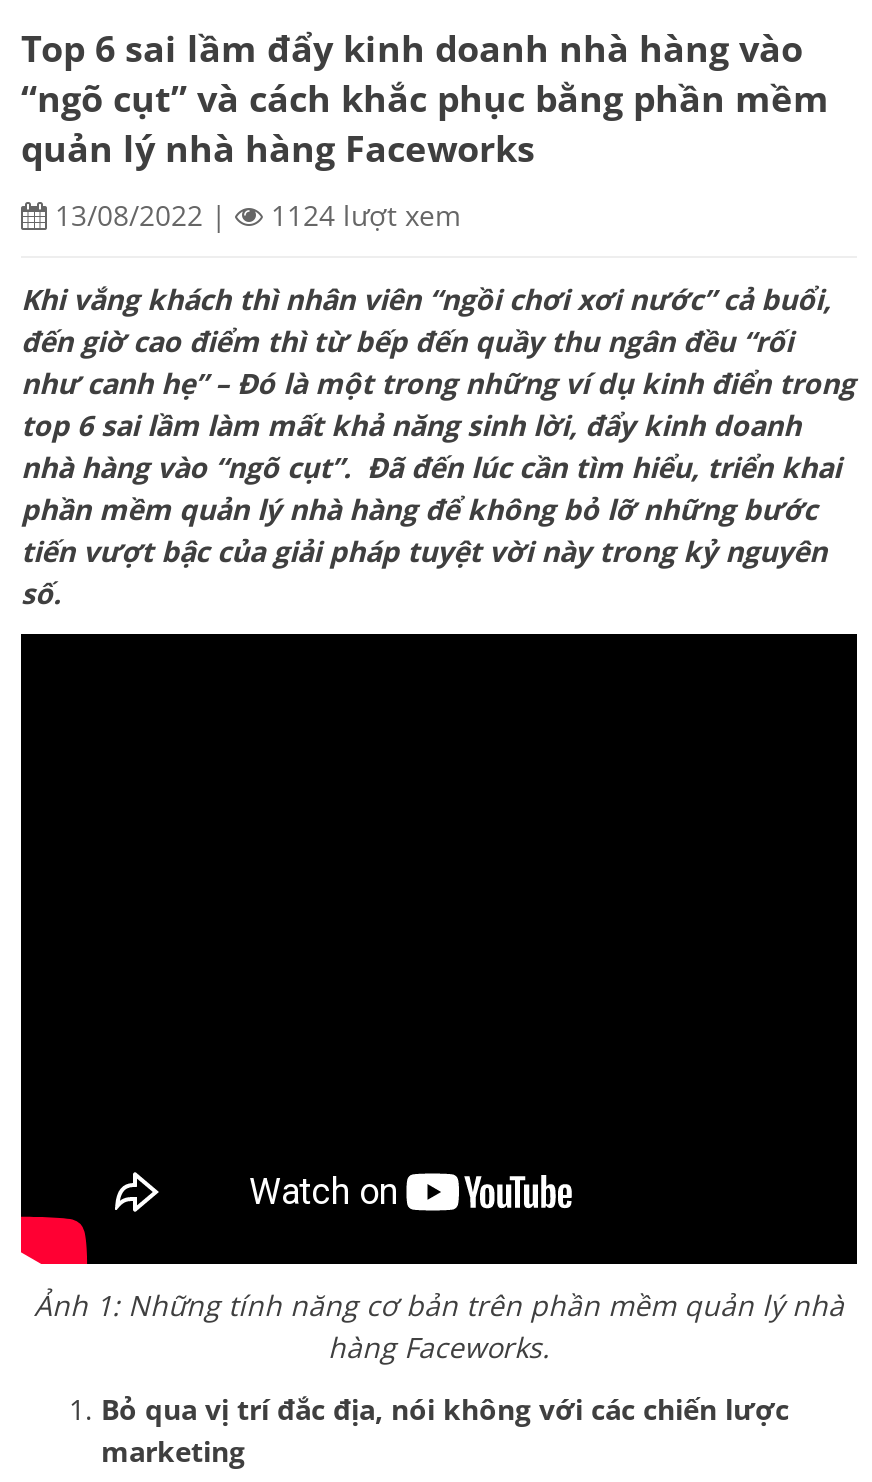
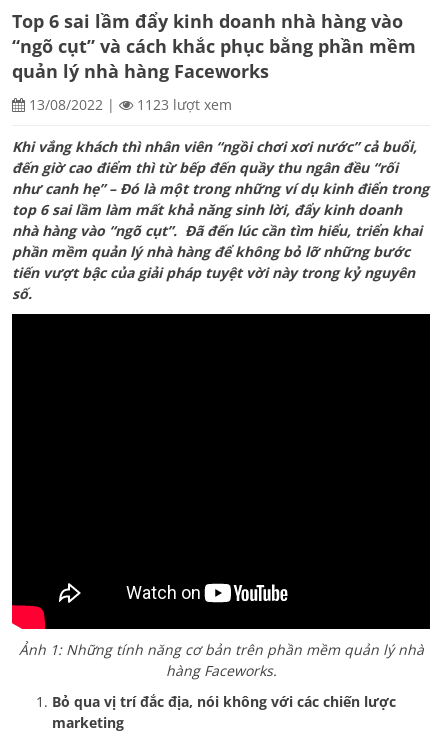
- 1124 lượt xem
+ 1123 lượt xem
